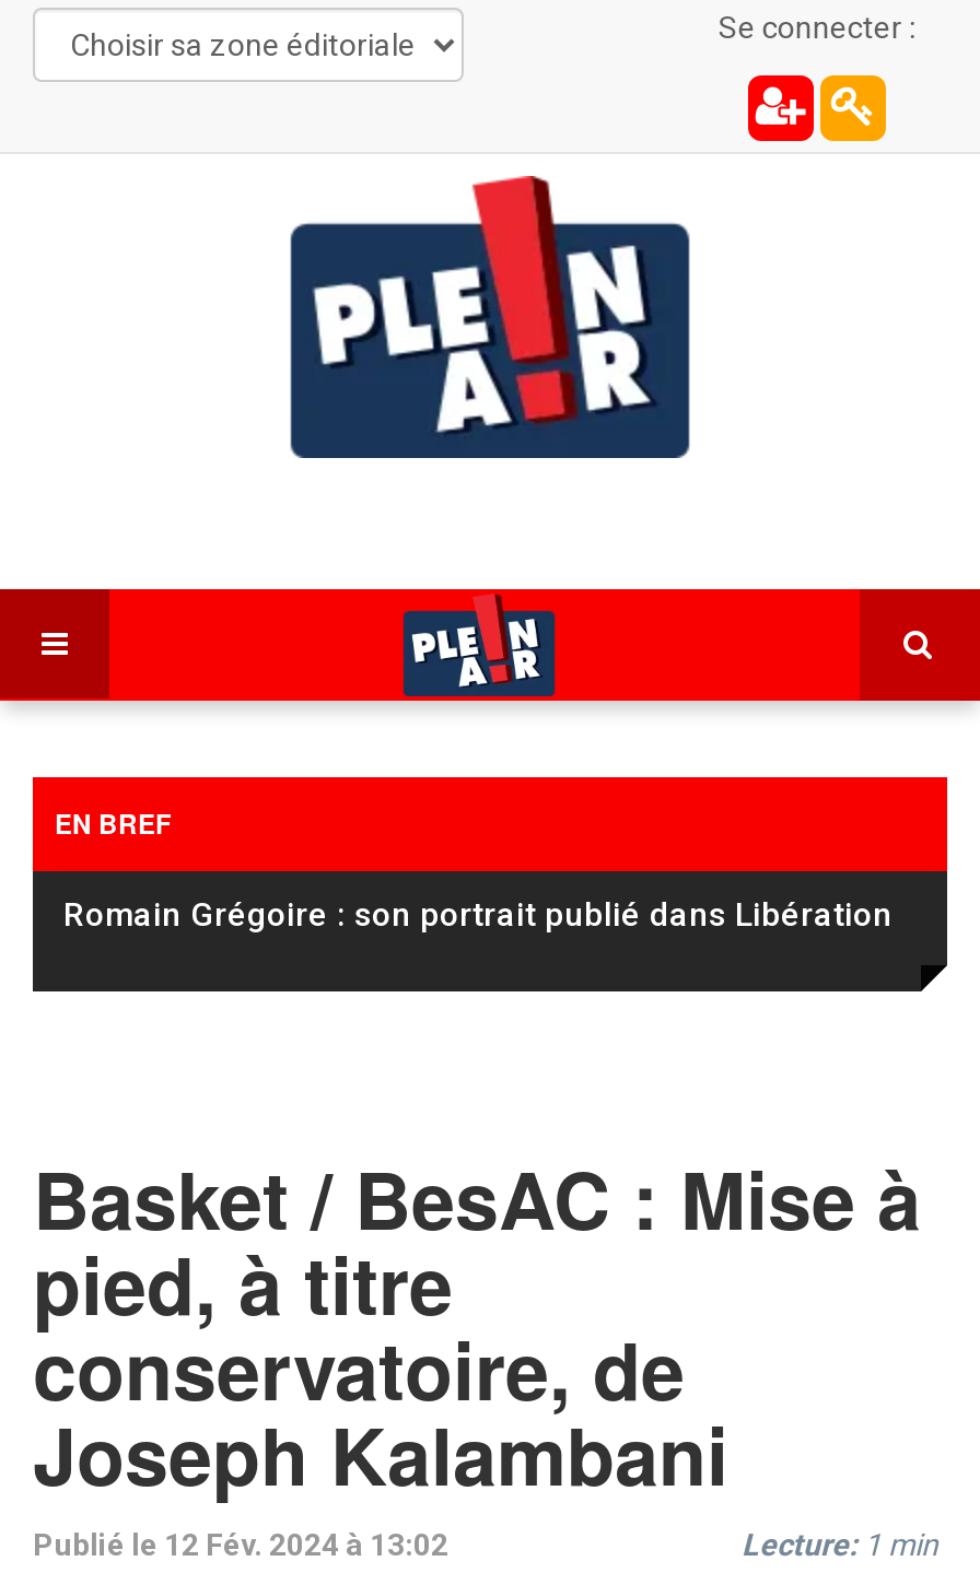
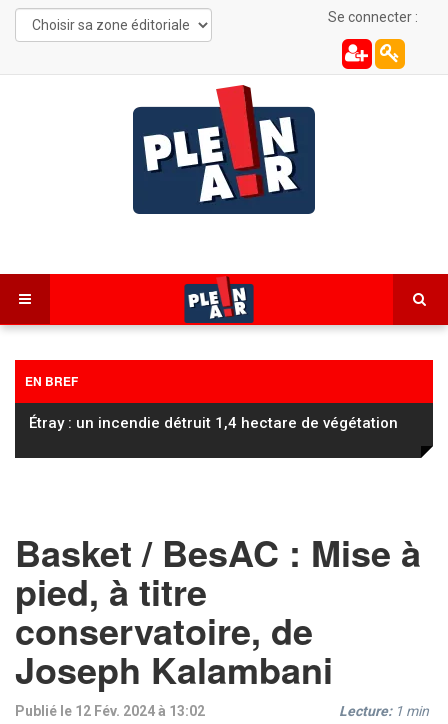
- Romain Grégoire : son portrait publié dans Libération
+ Étray : un incendie détruit 1,4 hectare de végétation
